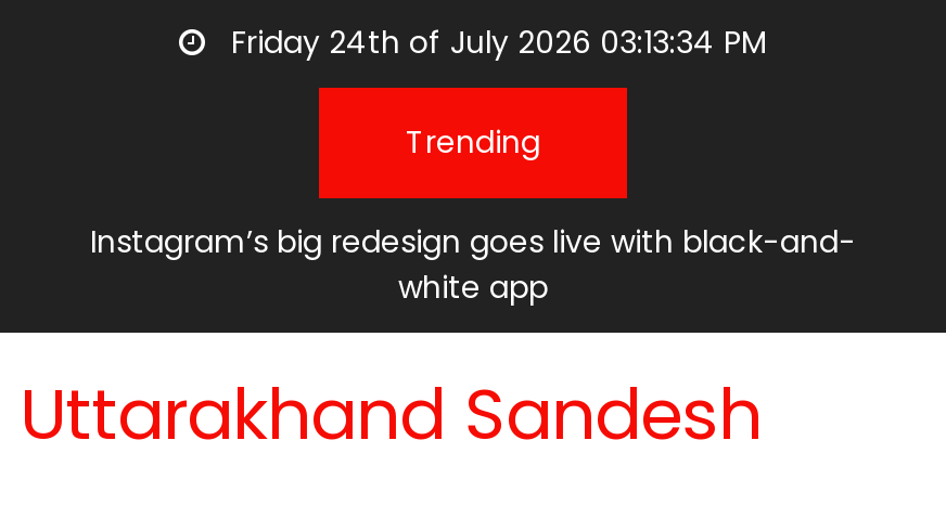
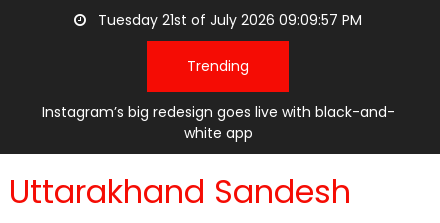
- Friday 24th of July 2026 03:13:34 PM
+ Tuesday 21st of July 2026 09:09:57 PM
